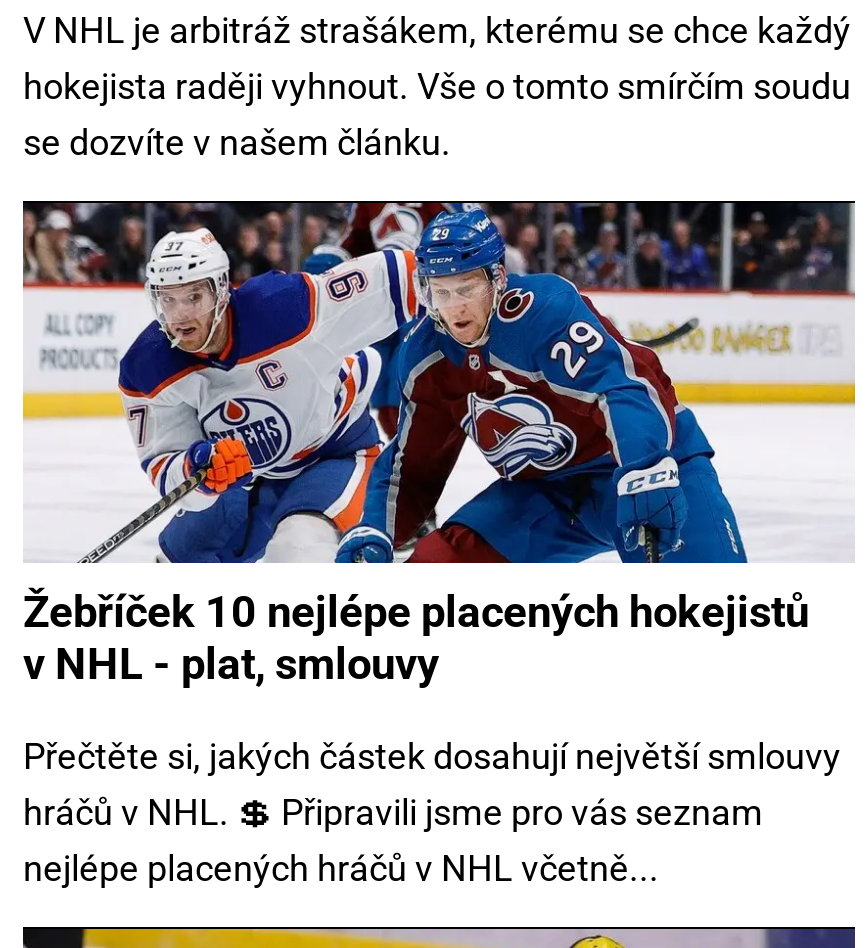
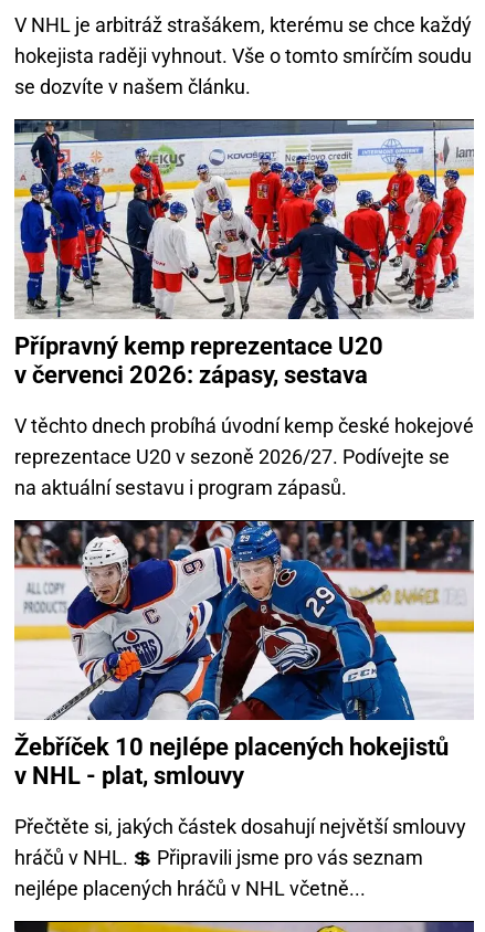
+ [image]
+ Přípravný kemp reprezentace U20
+ v červenci 2026: zápasy, sestava
+ V těchto dnech probíhá úvodní kemp české hokejové
+ reprezentace U20 v sezoně 2026/27. Podívejte se
+ na aktuální sestavu i program zápasů.
